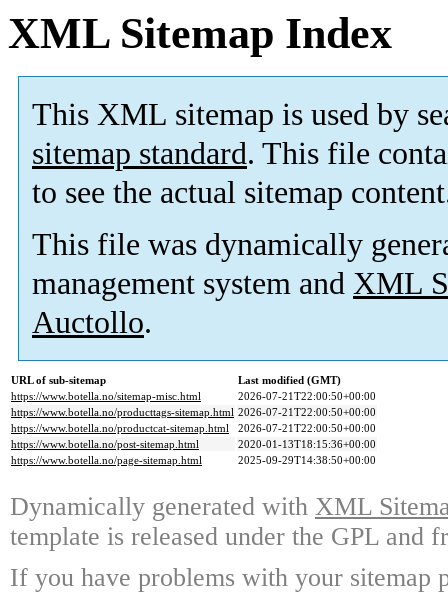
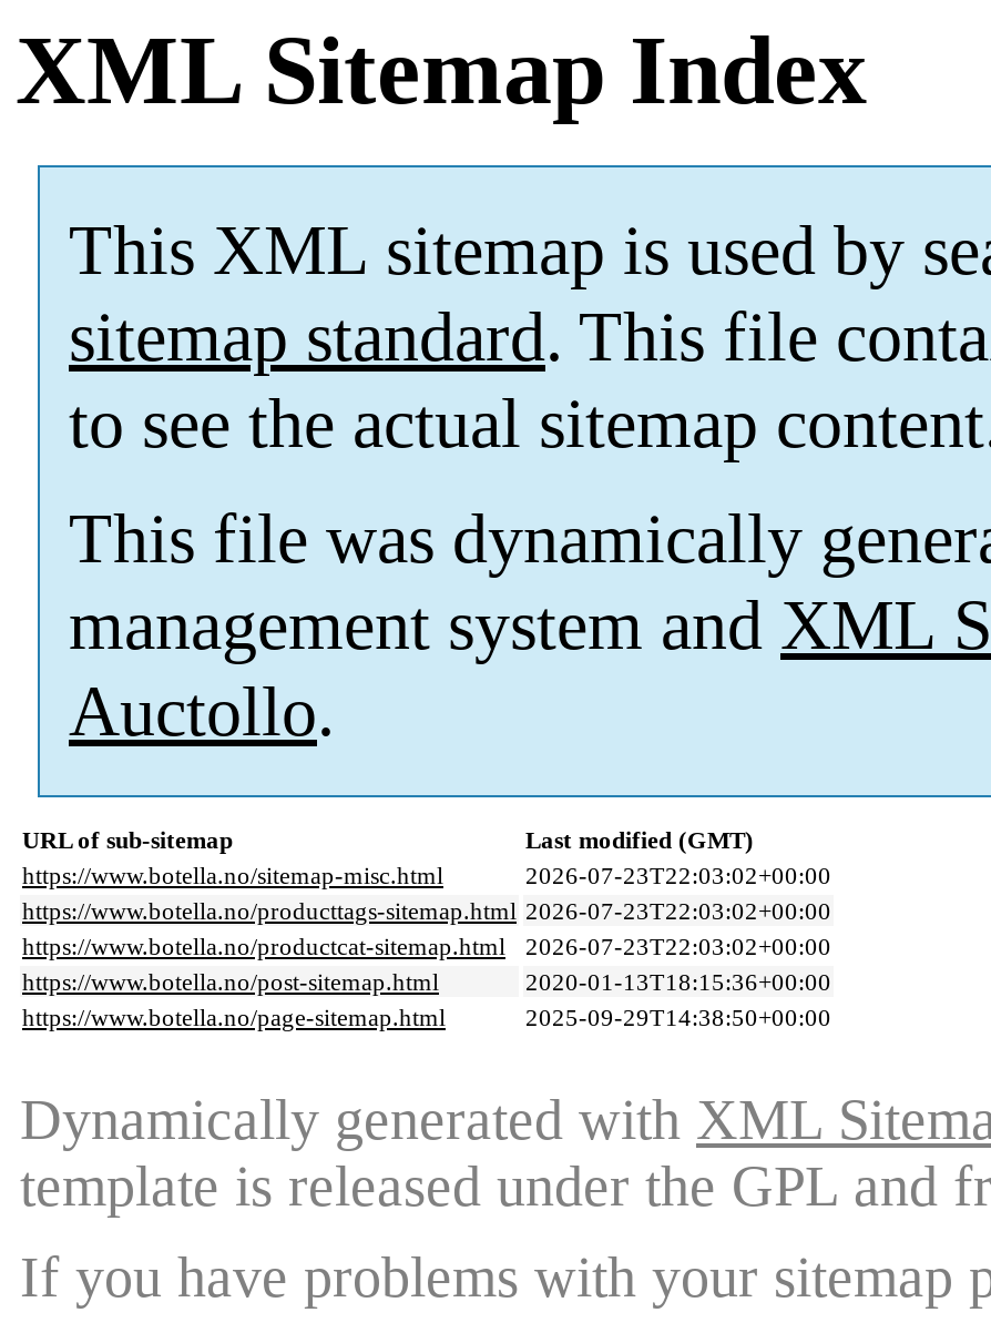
- 2026-07-21T22:00:50+00:00
- https://www.botella.no/producttags-sitemap.html 2026-07-21T22:00:50+00:00
+ 2026-07-23T22:03:02+00:00
+ https://www.botella.no/producttags-sitemap.html 2026-07-23T22:03:02+00:00

- https://www.botella.no/productcat-sitemap.html 2026-07-21T22:00:50+00:00
+ https://www.botella.no/productcat-sitemap.html 2026-07-23T22:03:02+00:00
